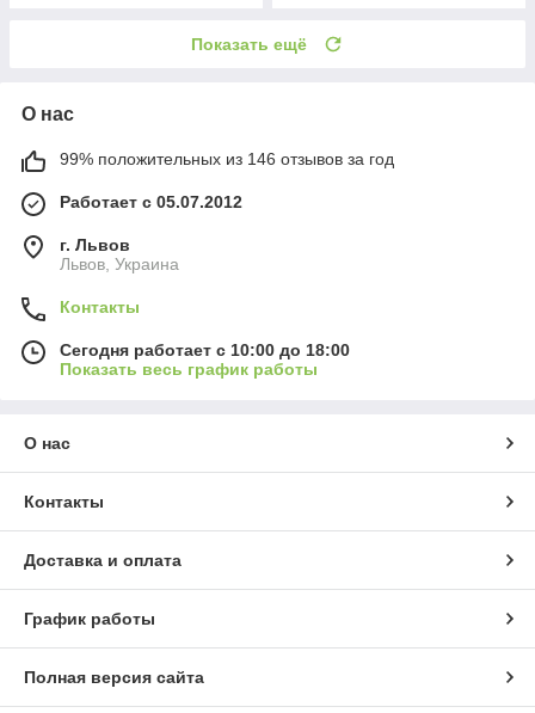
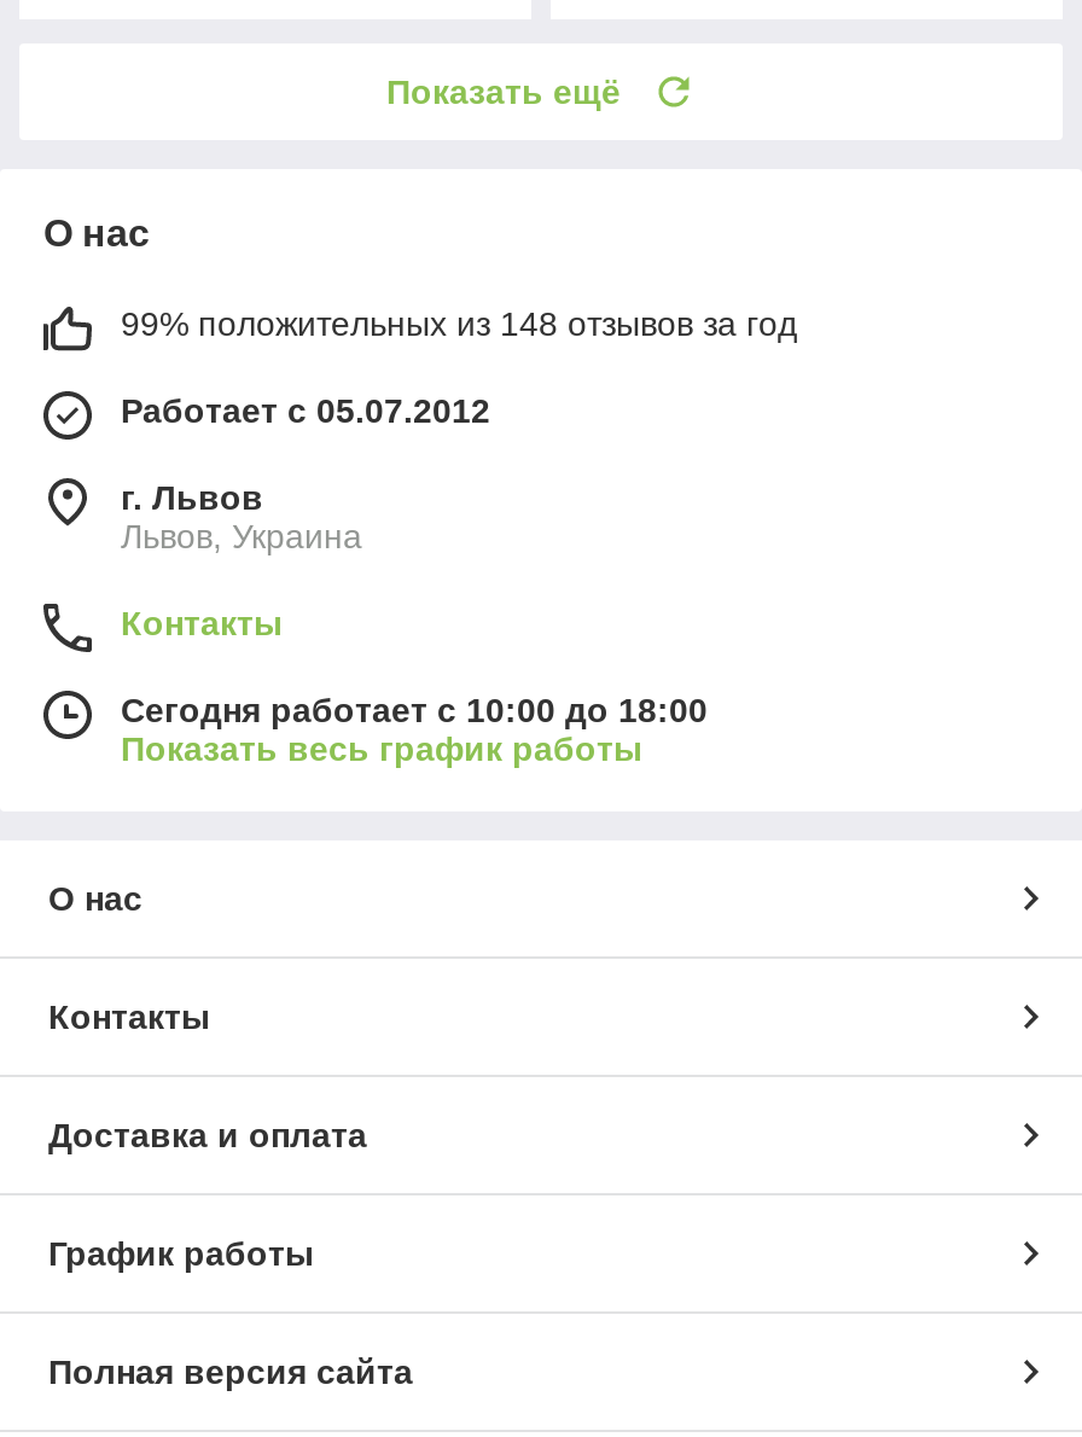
- 99% положительных из 146 отзывов за год
+ 99% положительных из 148 отзывов за год
